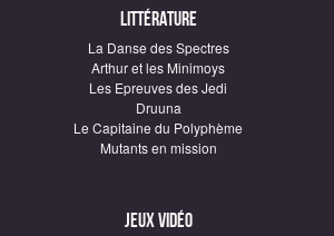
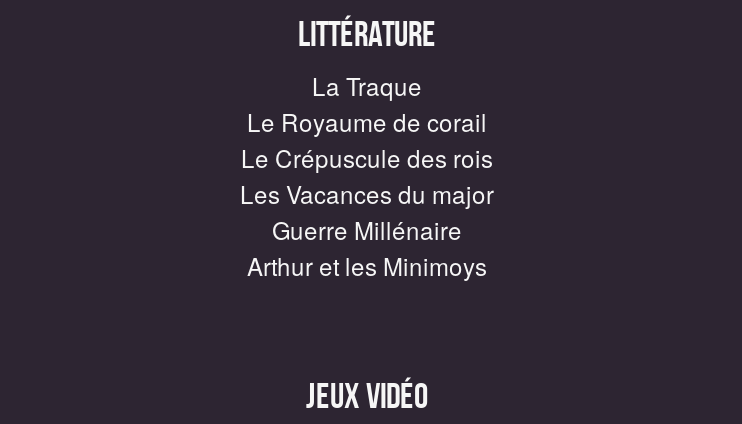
- La Danse des Spectres
+ La Traque
+ Le Royaume de corail
+ Le Crépuscule des rois
+ Les Vacances du major
+ Guerre Millénaire

moved down: Arthur et les Minimoys

- Les Epreuves des Jedi
- Druuna
- Le Capitaine du Polyphème
- Mutants en mission
